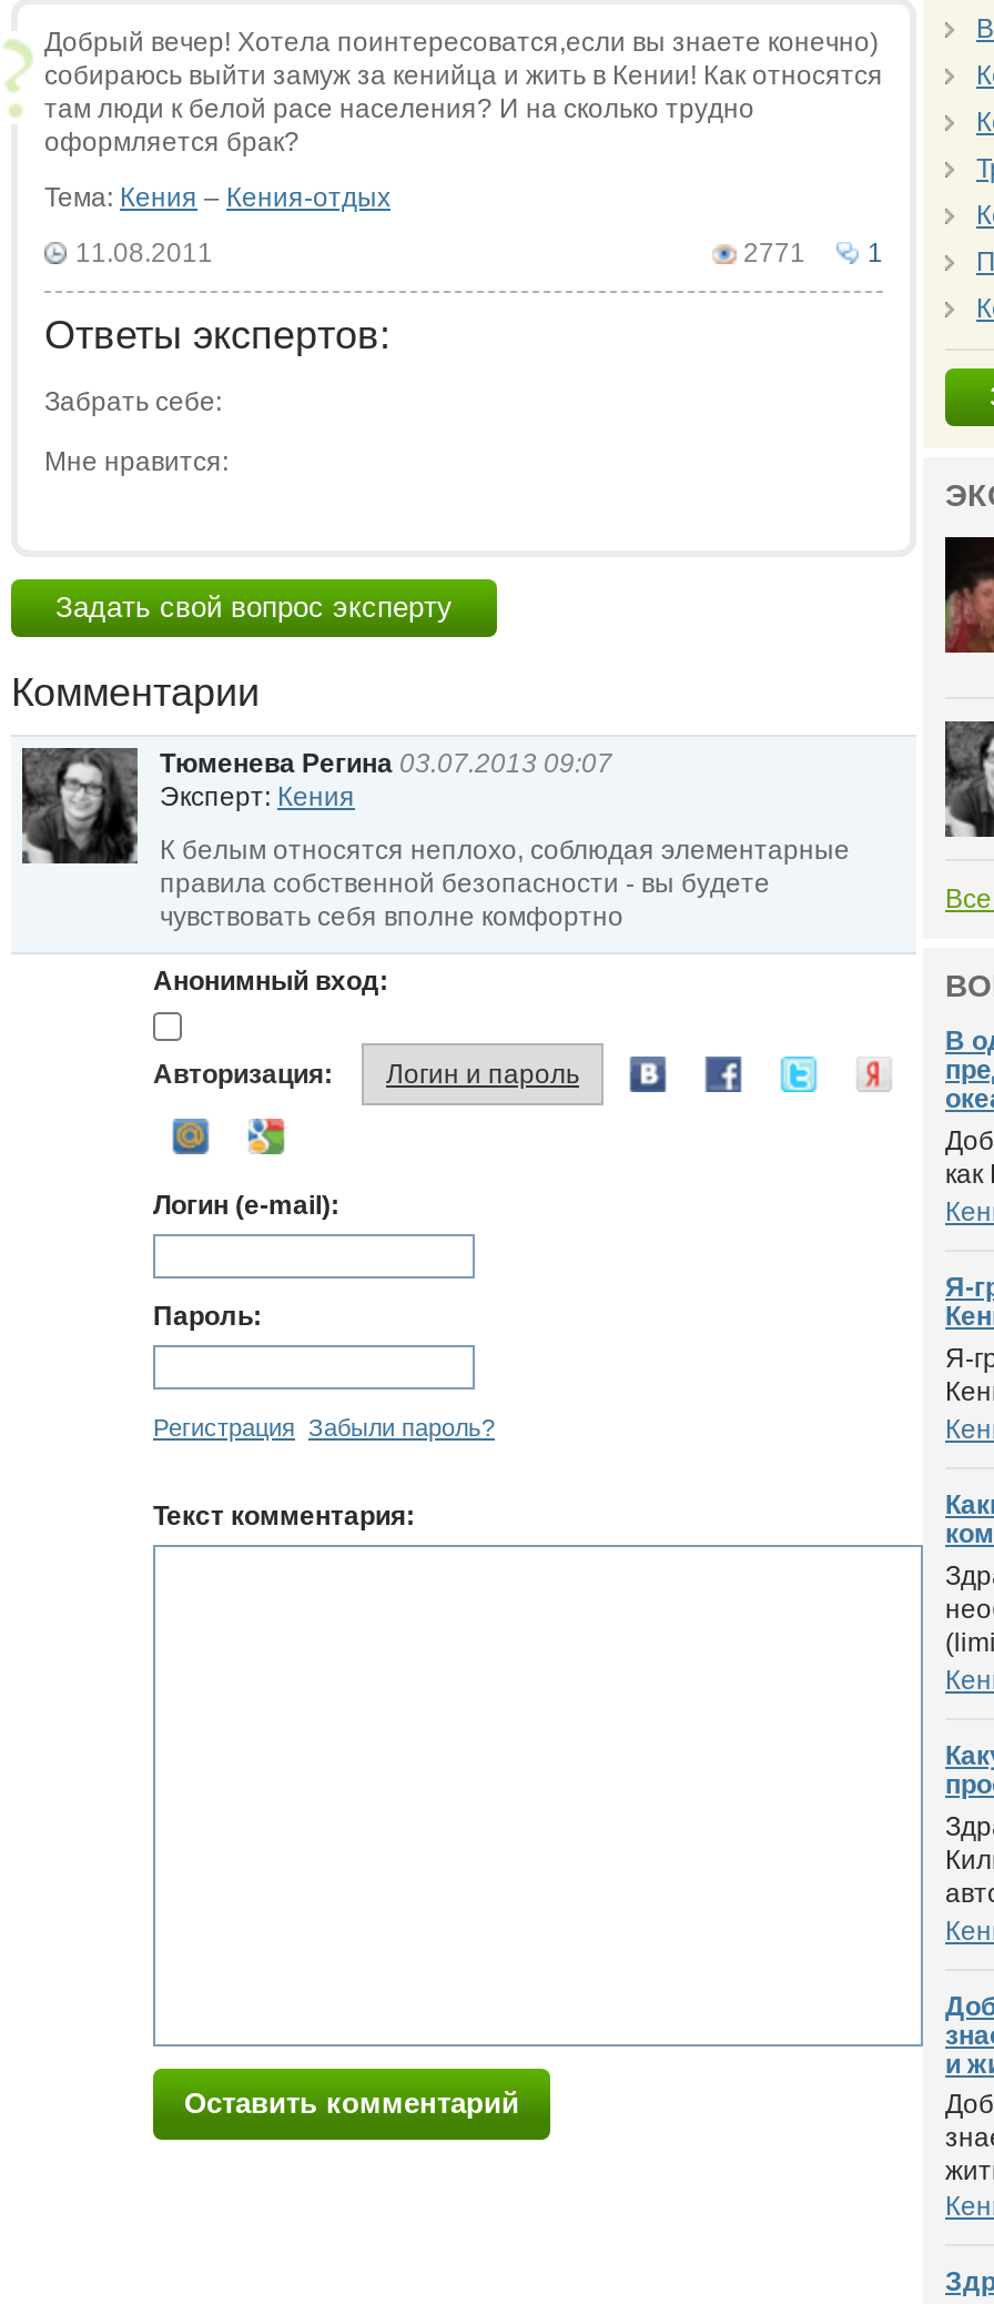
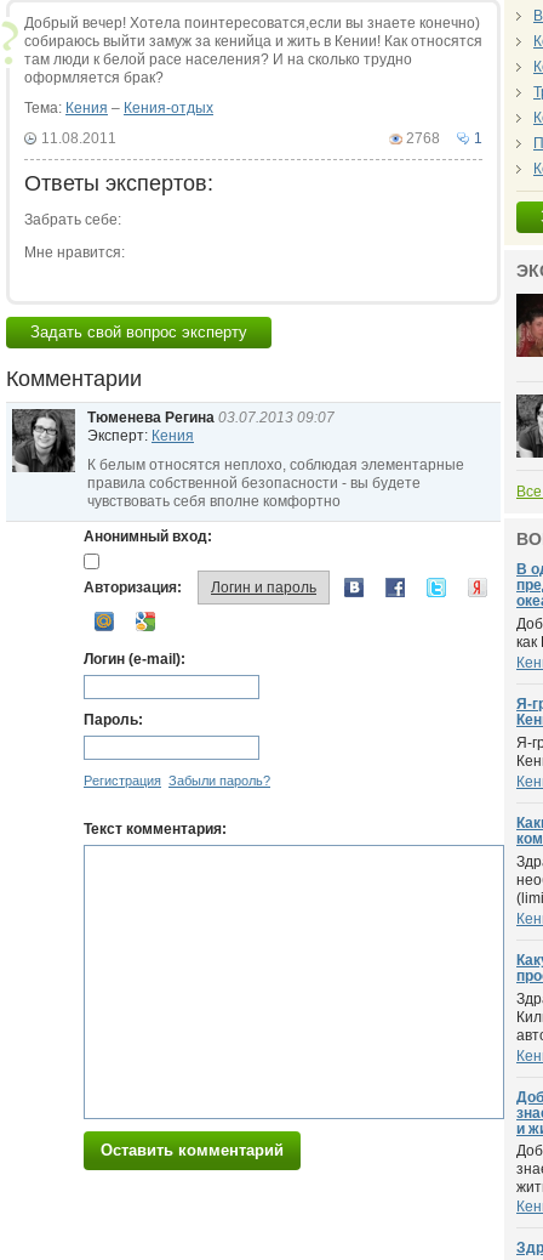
- 2771 1
+ 2768 1
